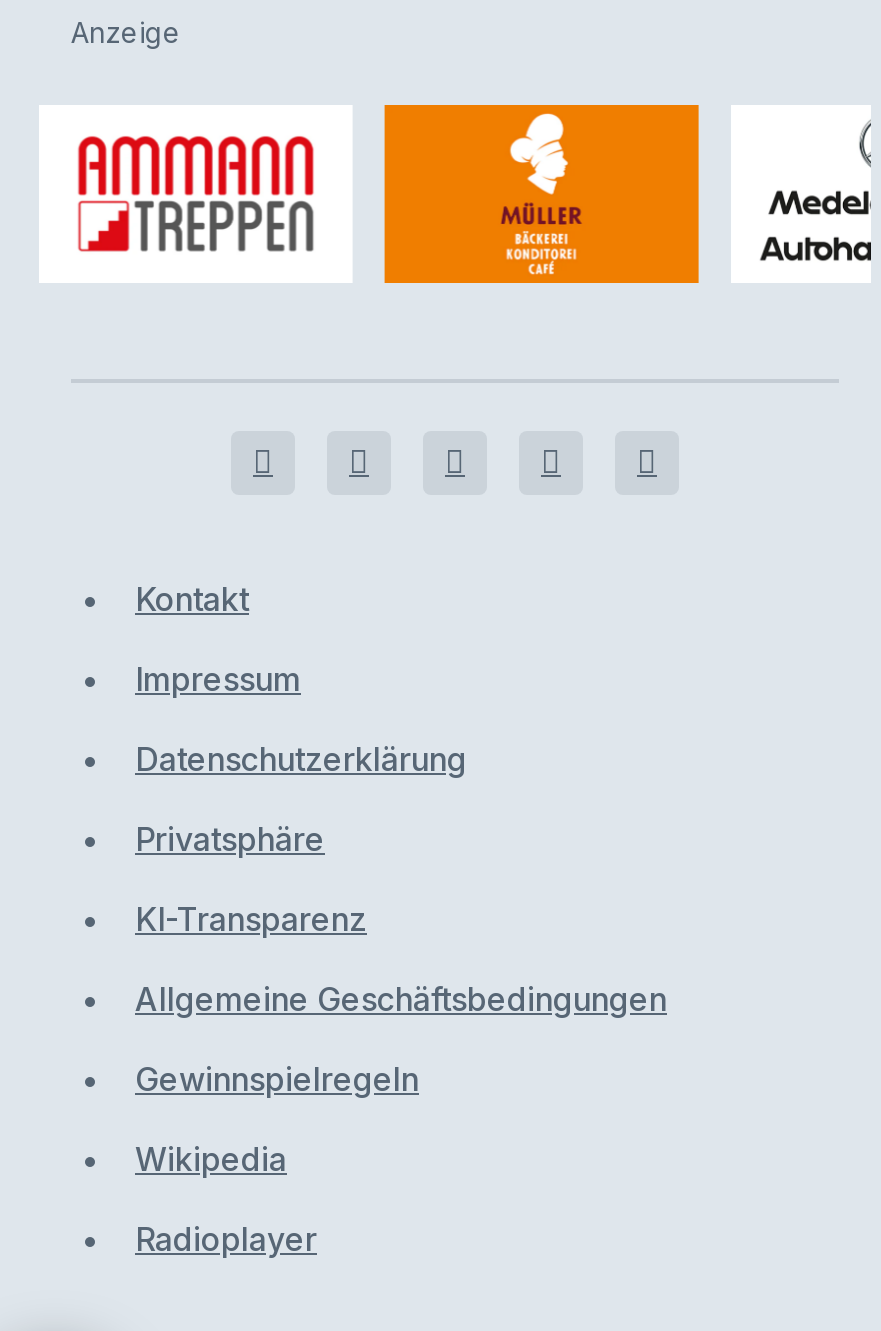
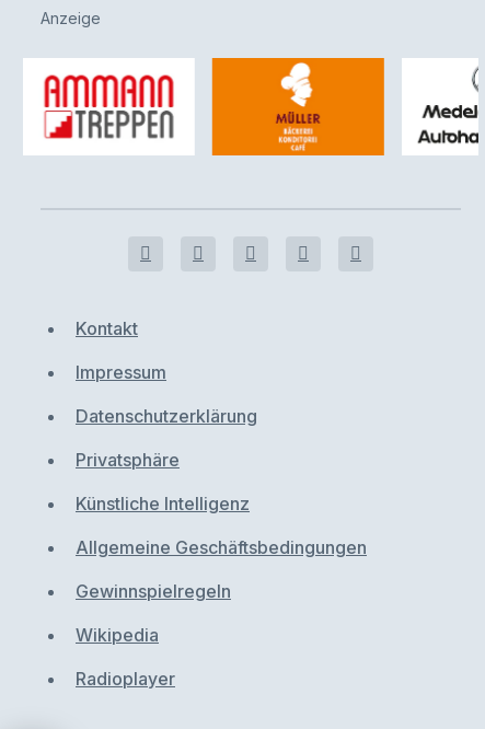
- KI-Transparenz
+ Künstliche Intelligenz
